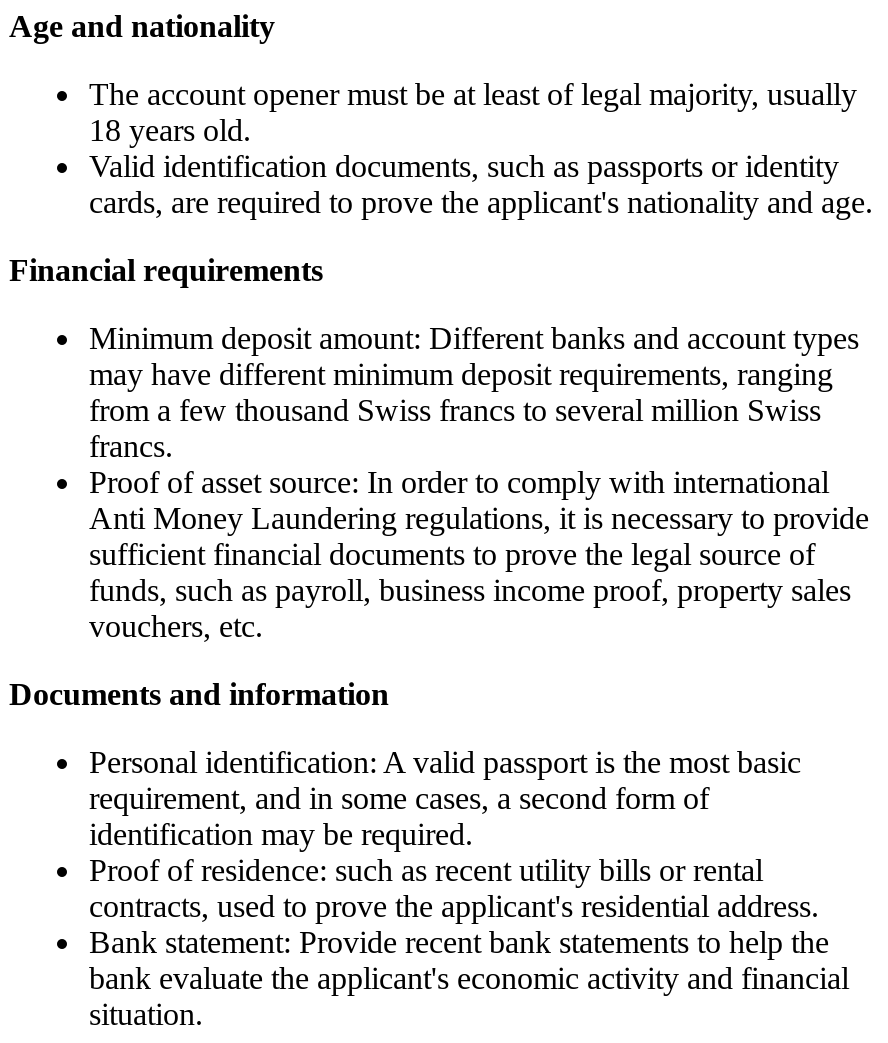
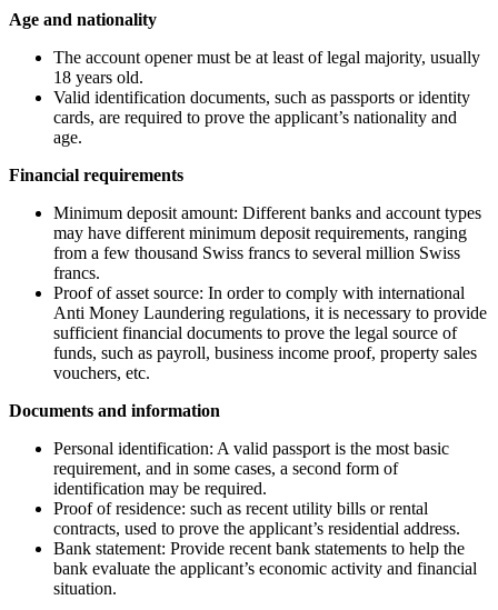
- cards, are required to prove the applicant's nationality and age.
+ cards, are required to prove the applicant’s nationality and
+ age.

- contracts, used to prove the applicant's residential address.
+ contracts, used to prove the applicant’s residential address.

- bank evaluate the applicant's economic activity and financial
+ bank evaluate the applicant’s economic activity and financial
